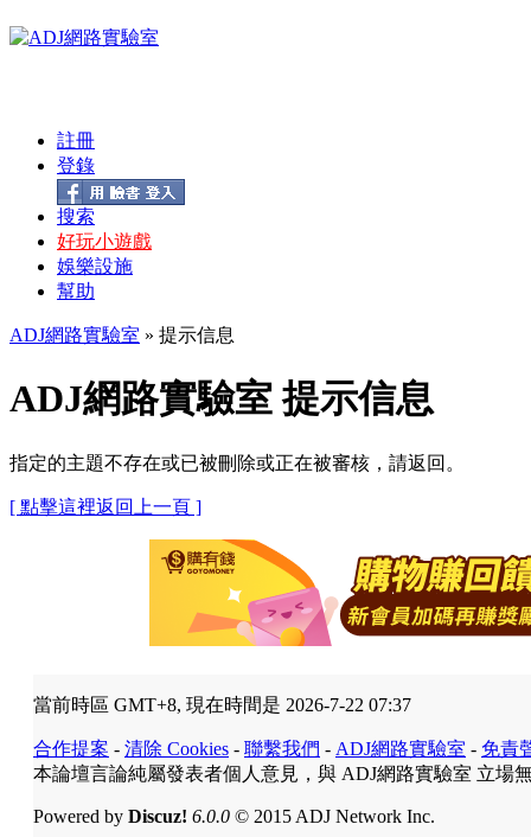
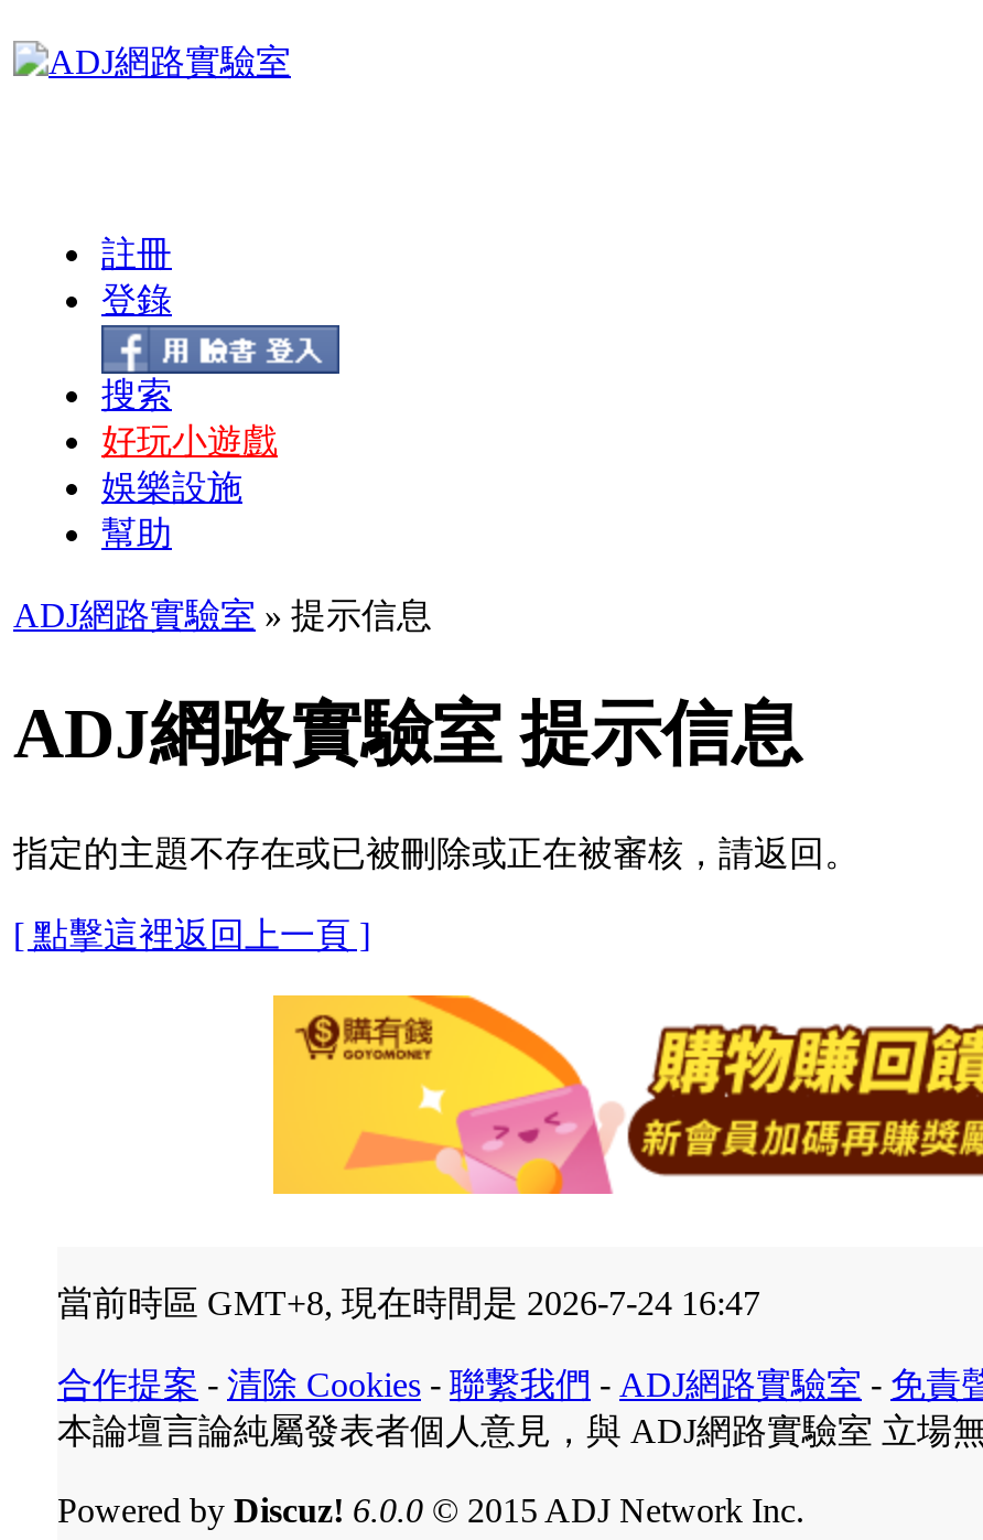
- 當前時區 GMT+8, 現在時間是 2026-7-22 07:37
+ 當前時區 GMT+8, 現在時間是 2026-7-24 16:47
